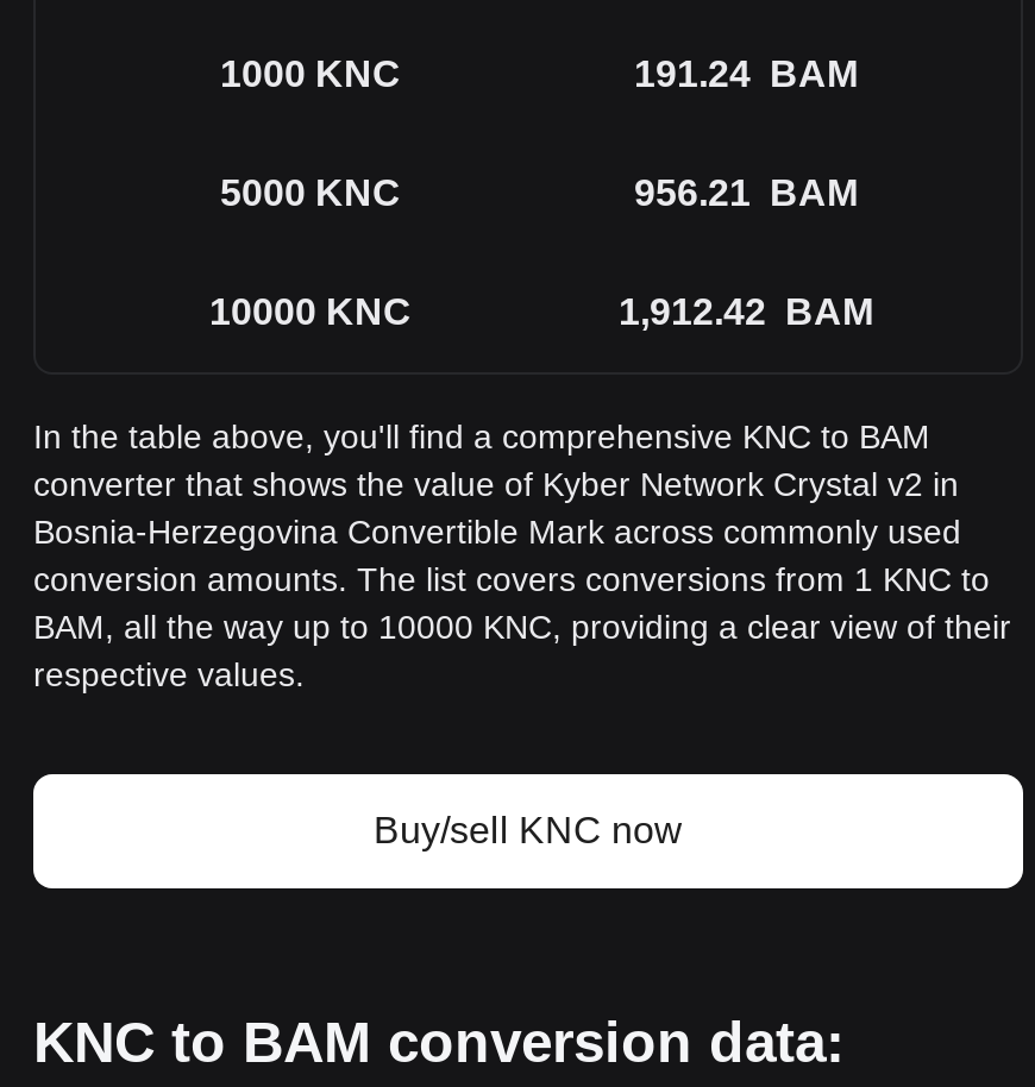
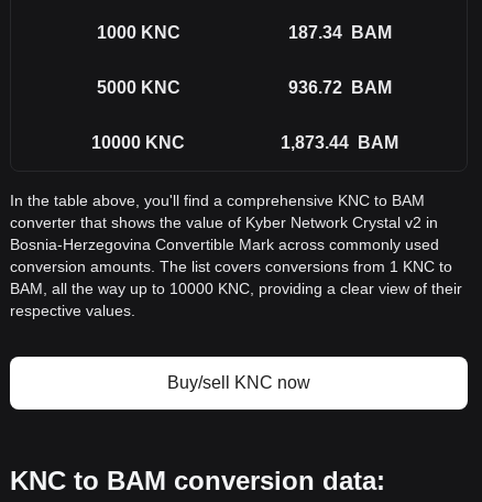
- 191.24 BAM
+ 187.34 BAM

- 956.21 BAM
+ 936.72 BAM

- 1,912.42 BAM
+ 1,873.44 BAM
